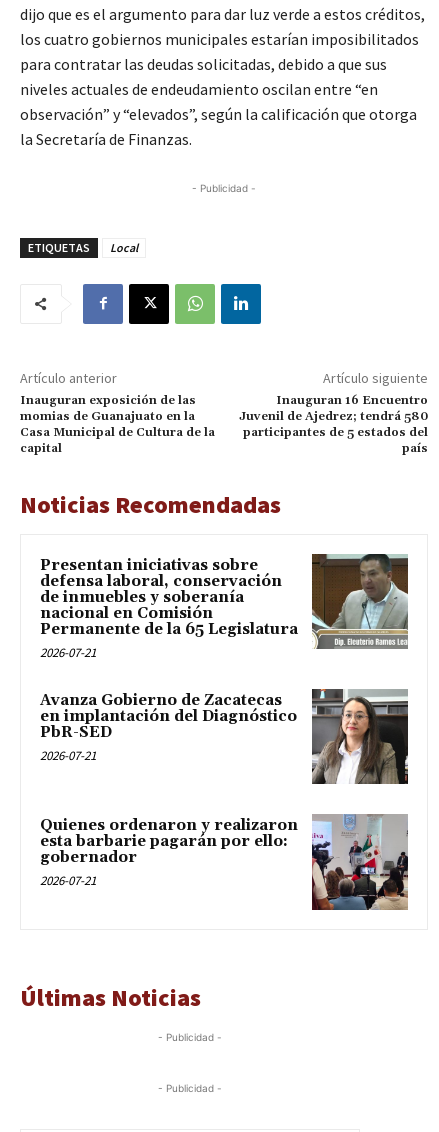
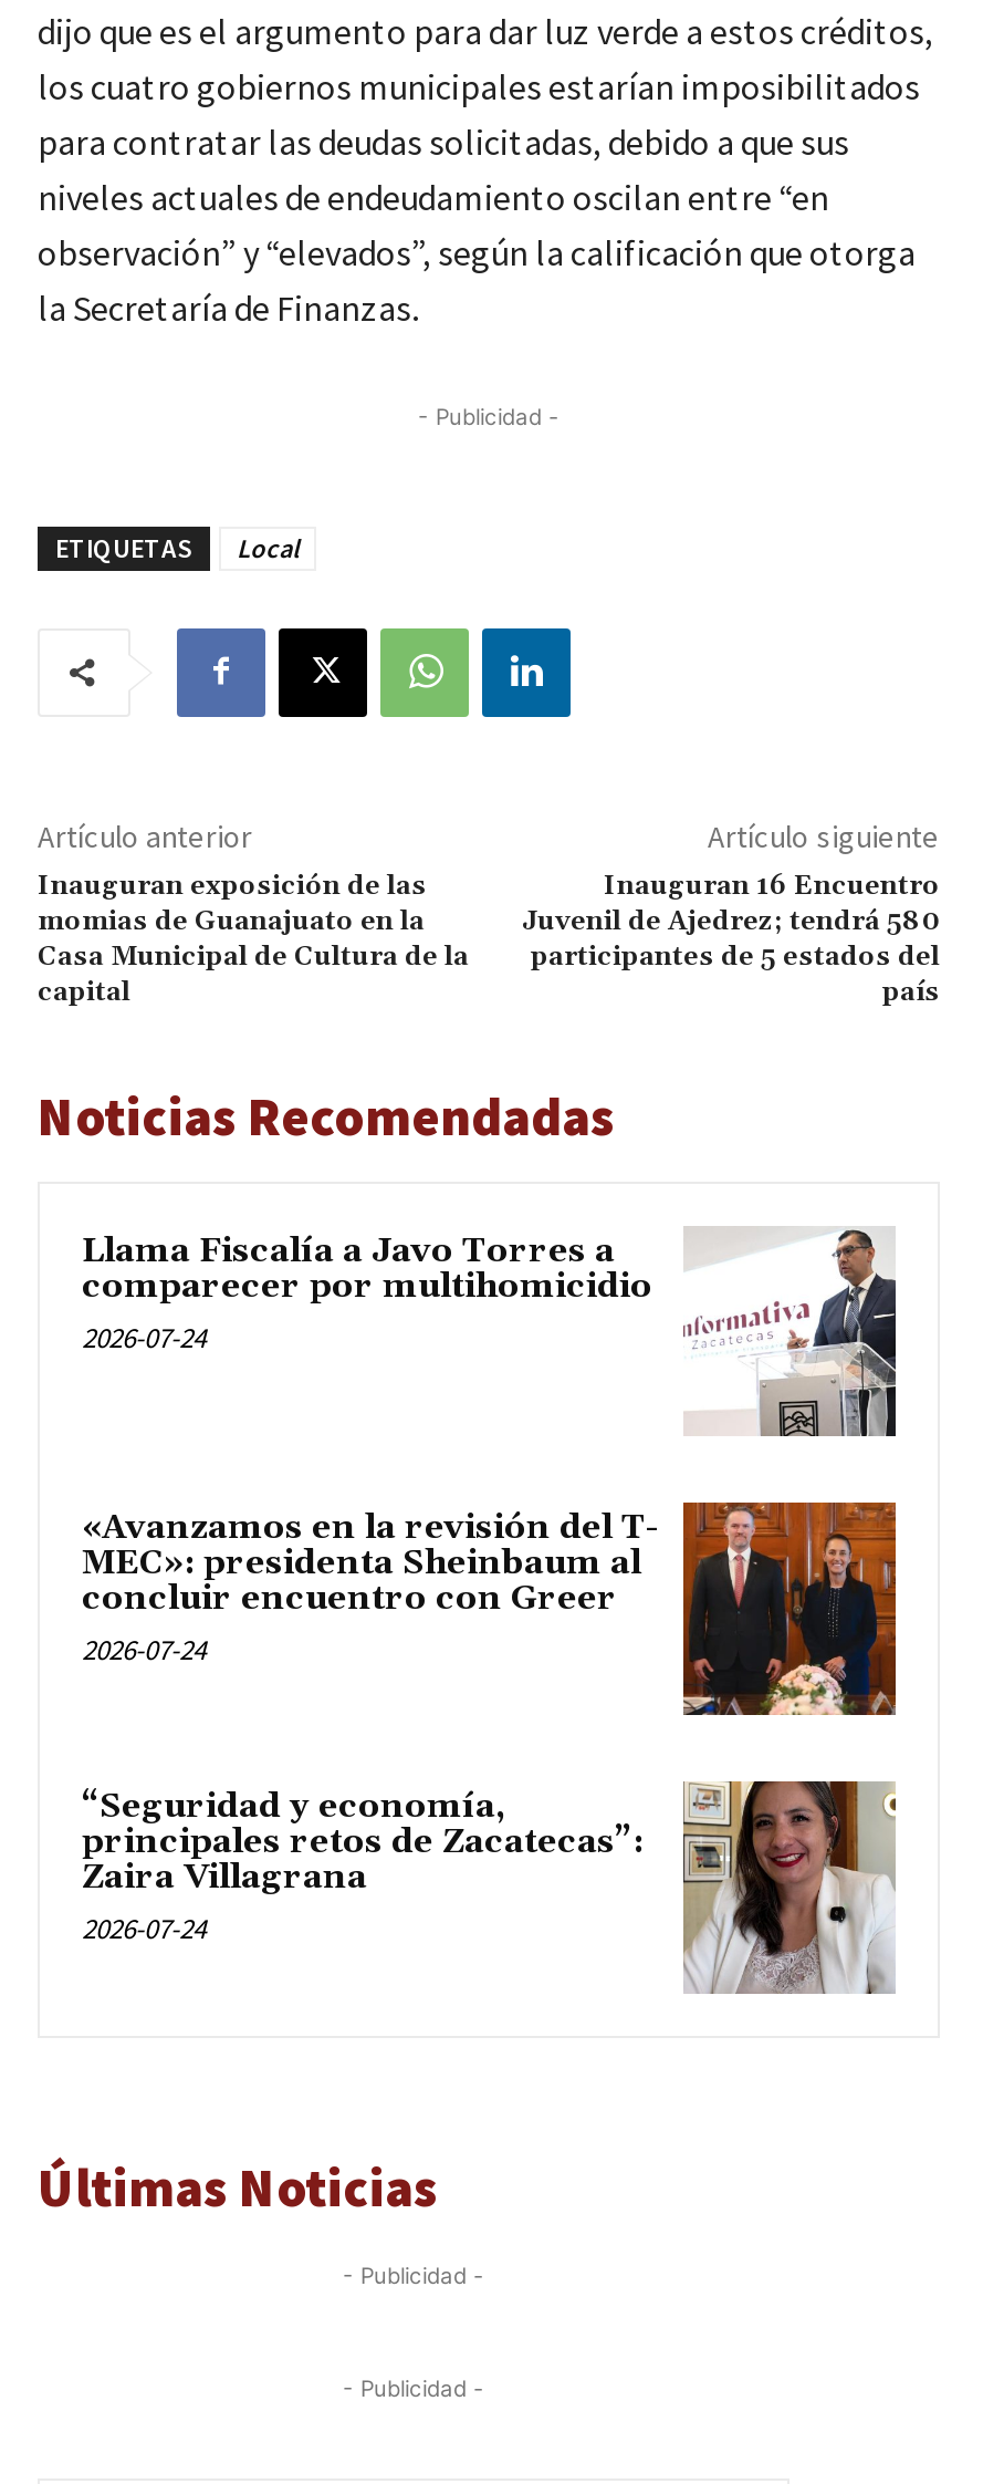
- [image]
- Presentan iniciativas sobre
- defensa laboral, conservación
- de inmuebles y soberanía
- nacional en Comisión
- Permanente de la 65 Legislatura
- 2026-07-21
+ [image]
+ Llama Fiscalía a Javo Torres a
+ comparecer por multihomicidio
+ 2026-07-24

- [image]
- Avanza Gobierno de Zacatecas
- en implantación del Diagnóstico
- PbR-SED
- 2026-07-21
+ [image]
+ «Avanzamos en la revisión del T-
+ MEC»: presidenta Sheinbaum al
+ concluir encuentro con Greer
+ 2026-07-24

- [image]
- Quienes ordenaron y realizaron
- esta barbarie pagarán por ello:
- gobernador
- 2026-07-21
+ [image]
+ “Seguridad y economía,
+ principales retos de Zacatecas”:
+ Zaira Villagrana
+ 2026-07-24
